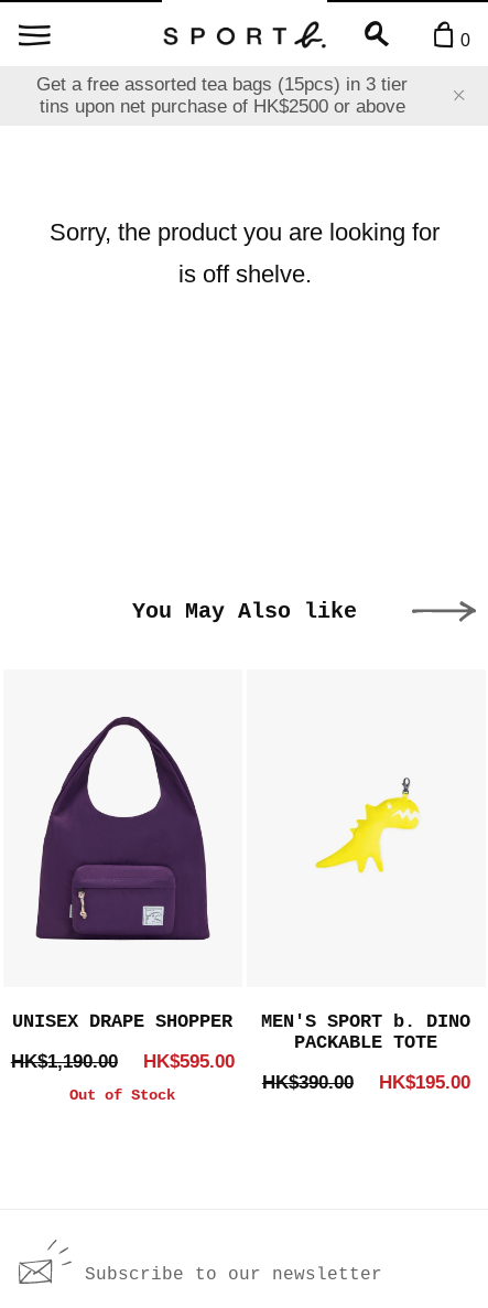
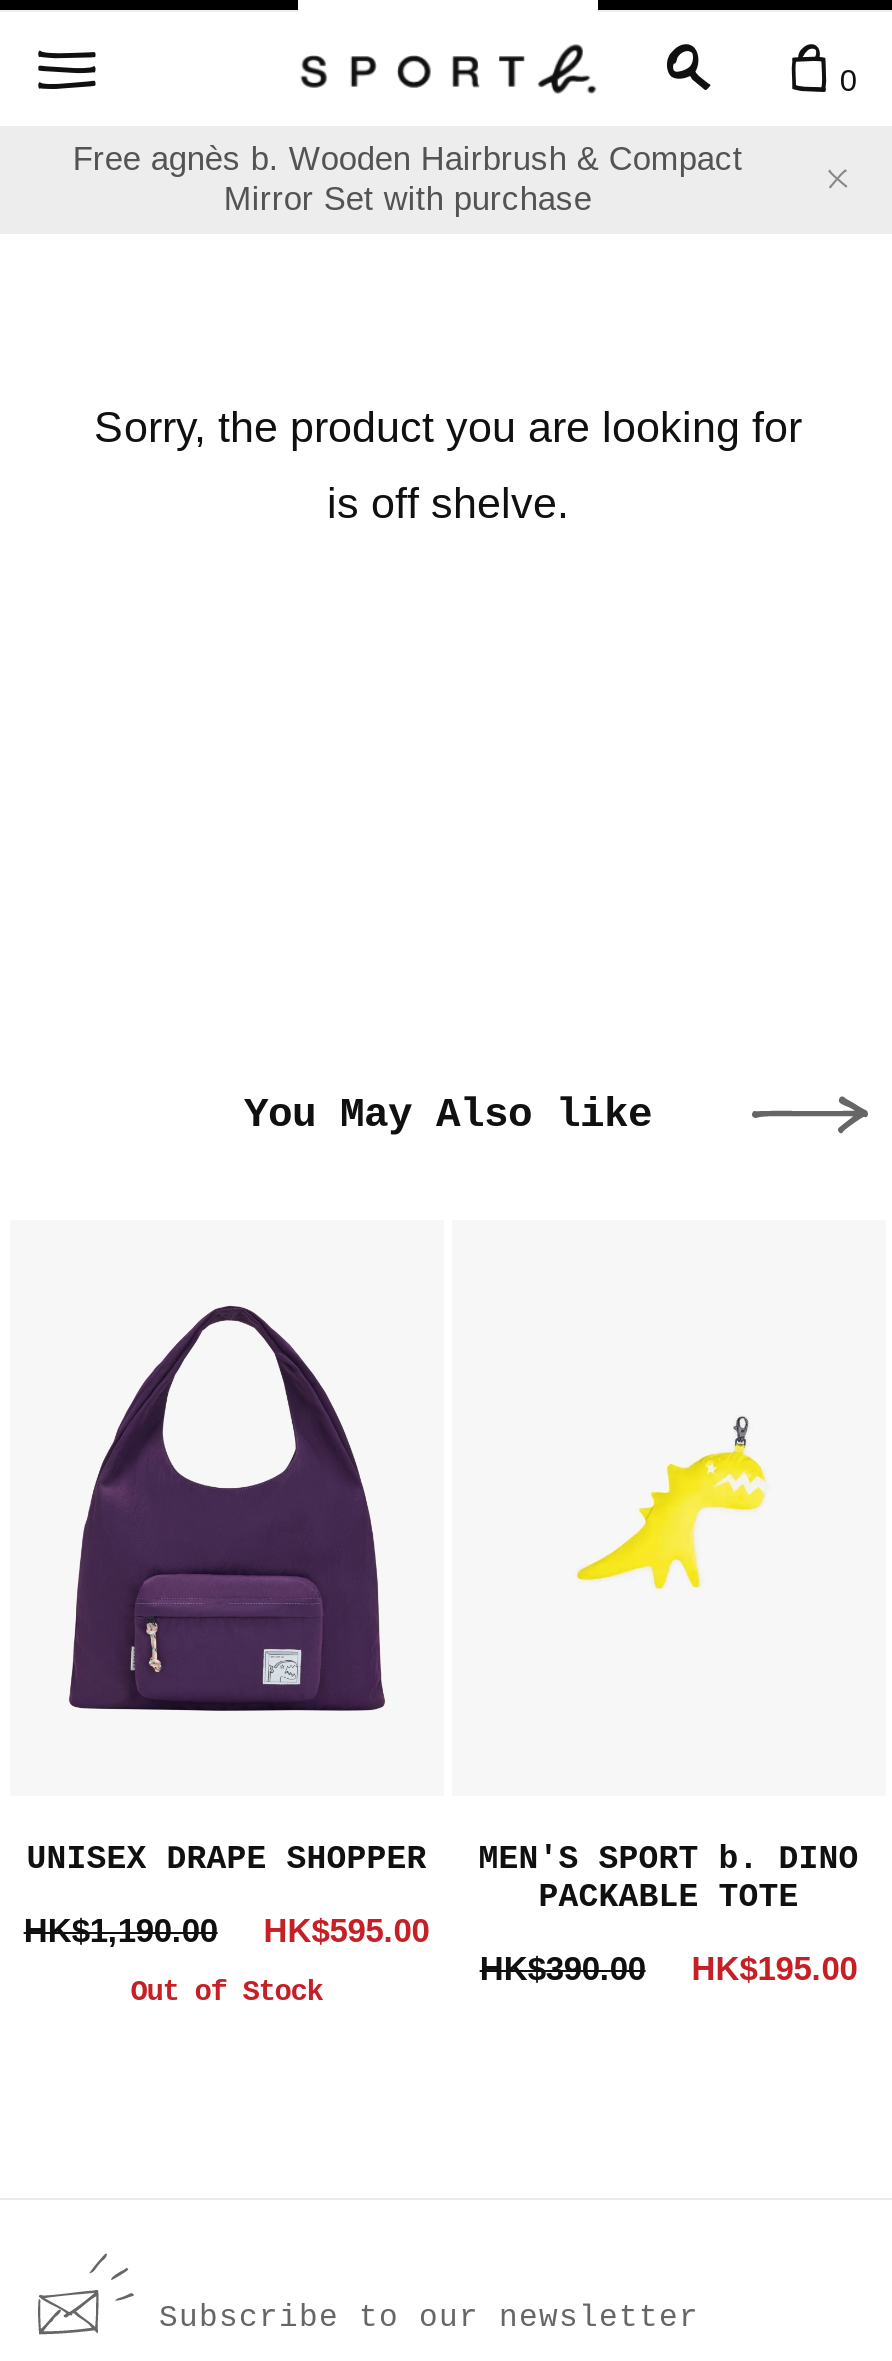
- Get a free assorted tea bags (15pcs) in 3 tier
- tins upon net purchase of HK$2500 or above
+ Free agnès b. Wooden Hairbrush & Compact
+ Mirror Set with purchase
